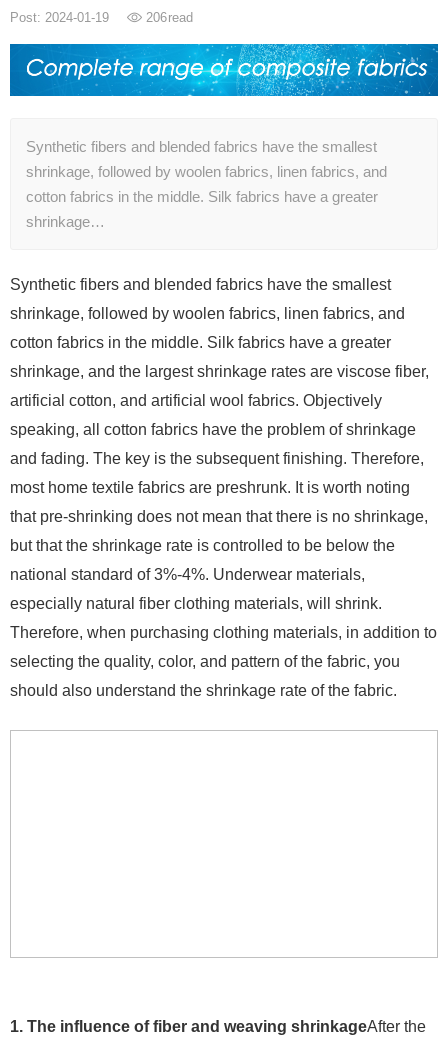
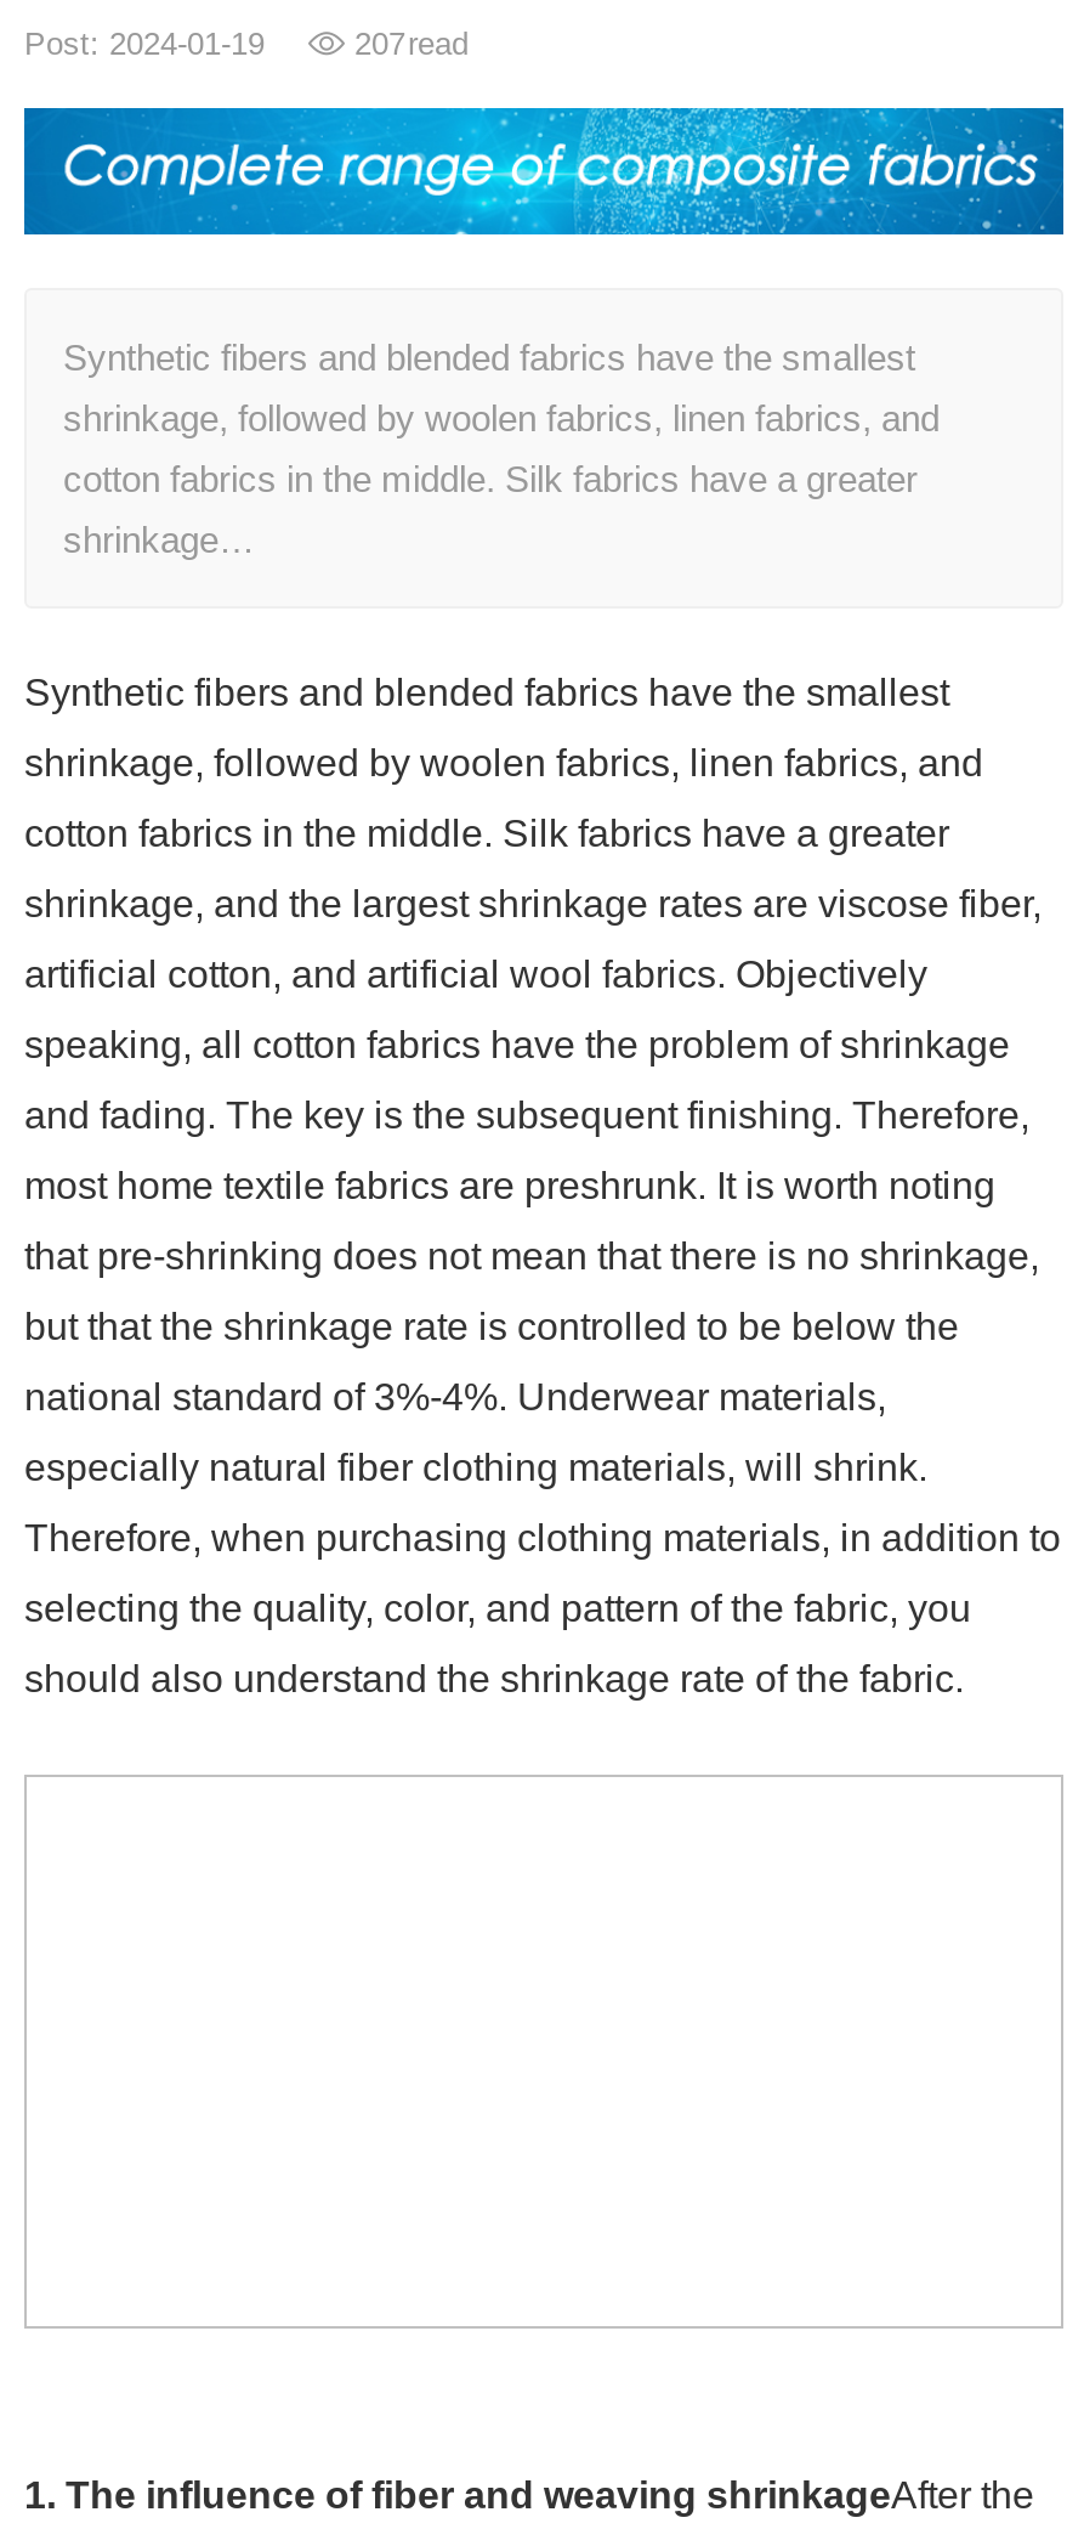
- Post: 2024-01-19 206read
+ Post: 2024-01-19 207read
